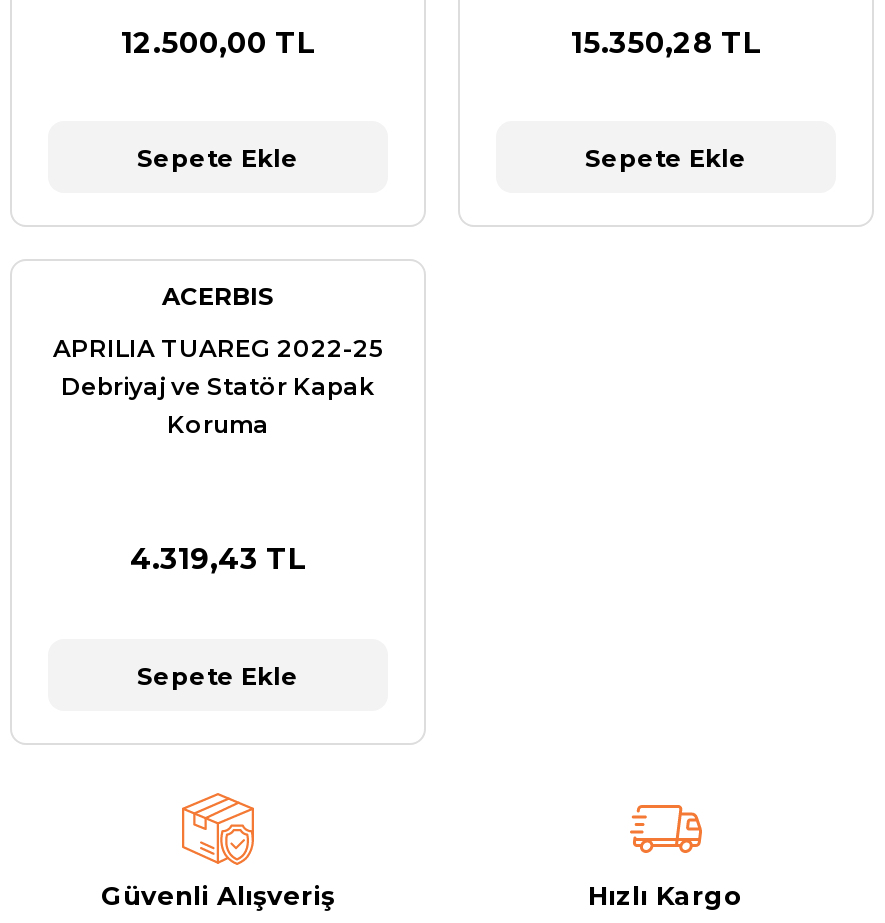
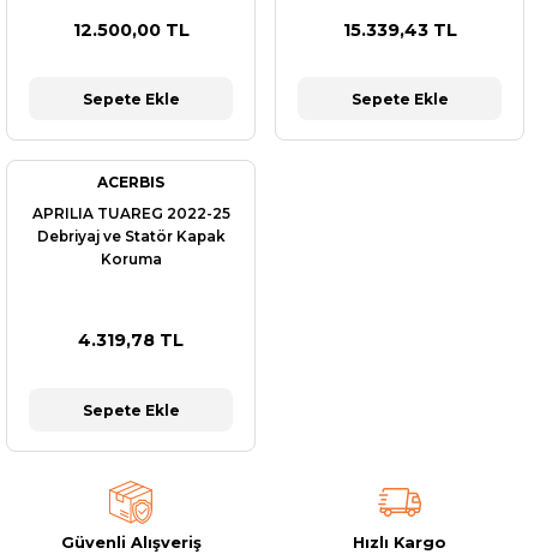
- 15.350,28 TL
+ 15.339,43 TL

- 4.319,43 TL
+ 4.319,78 TL
